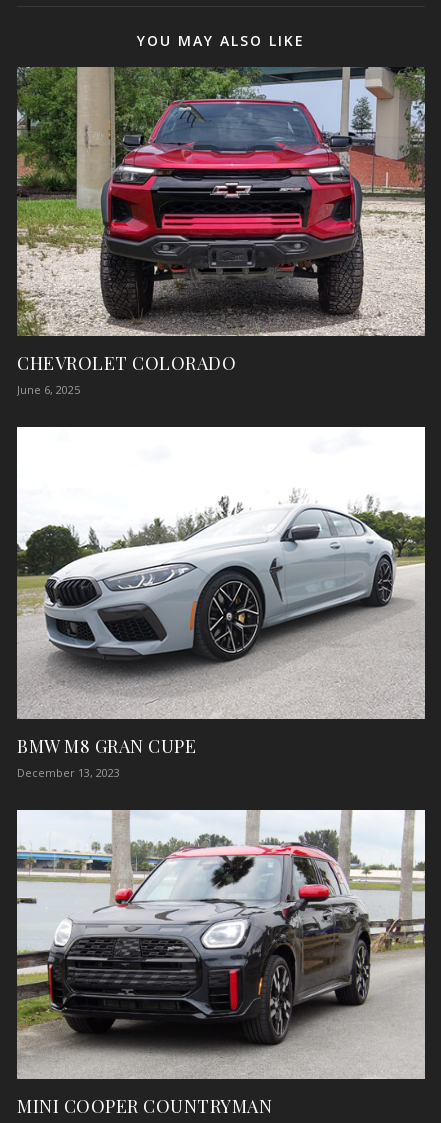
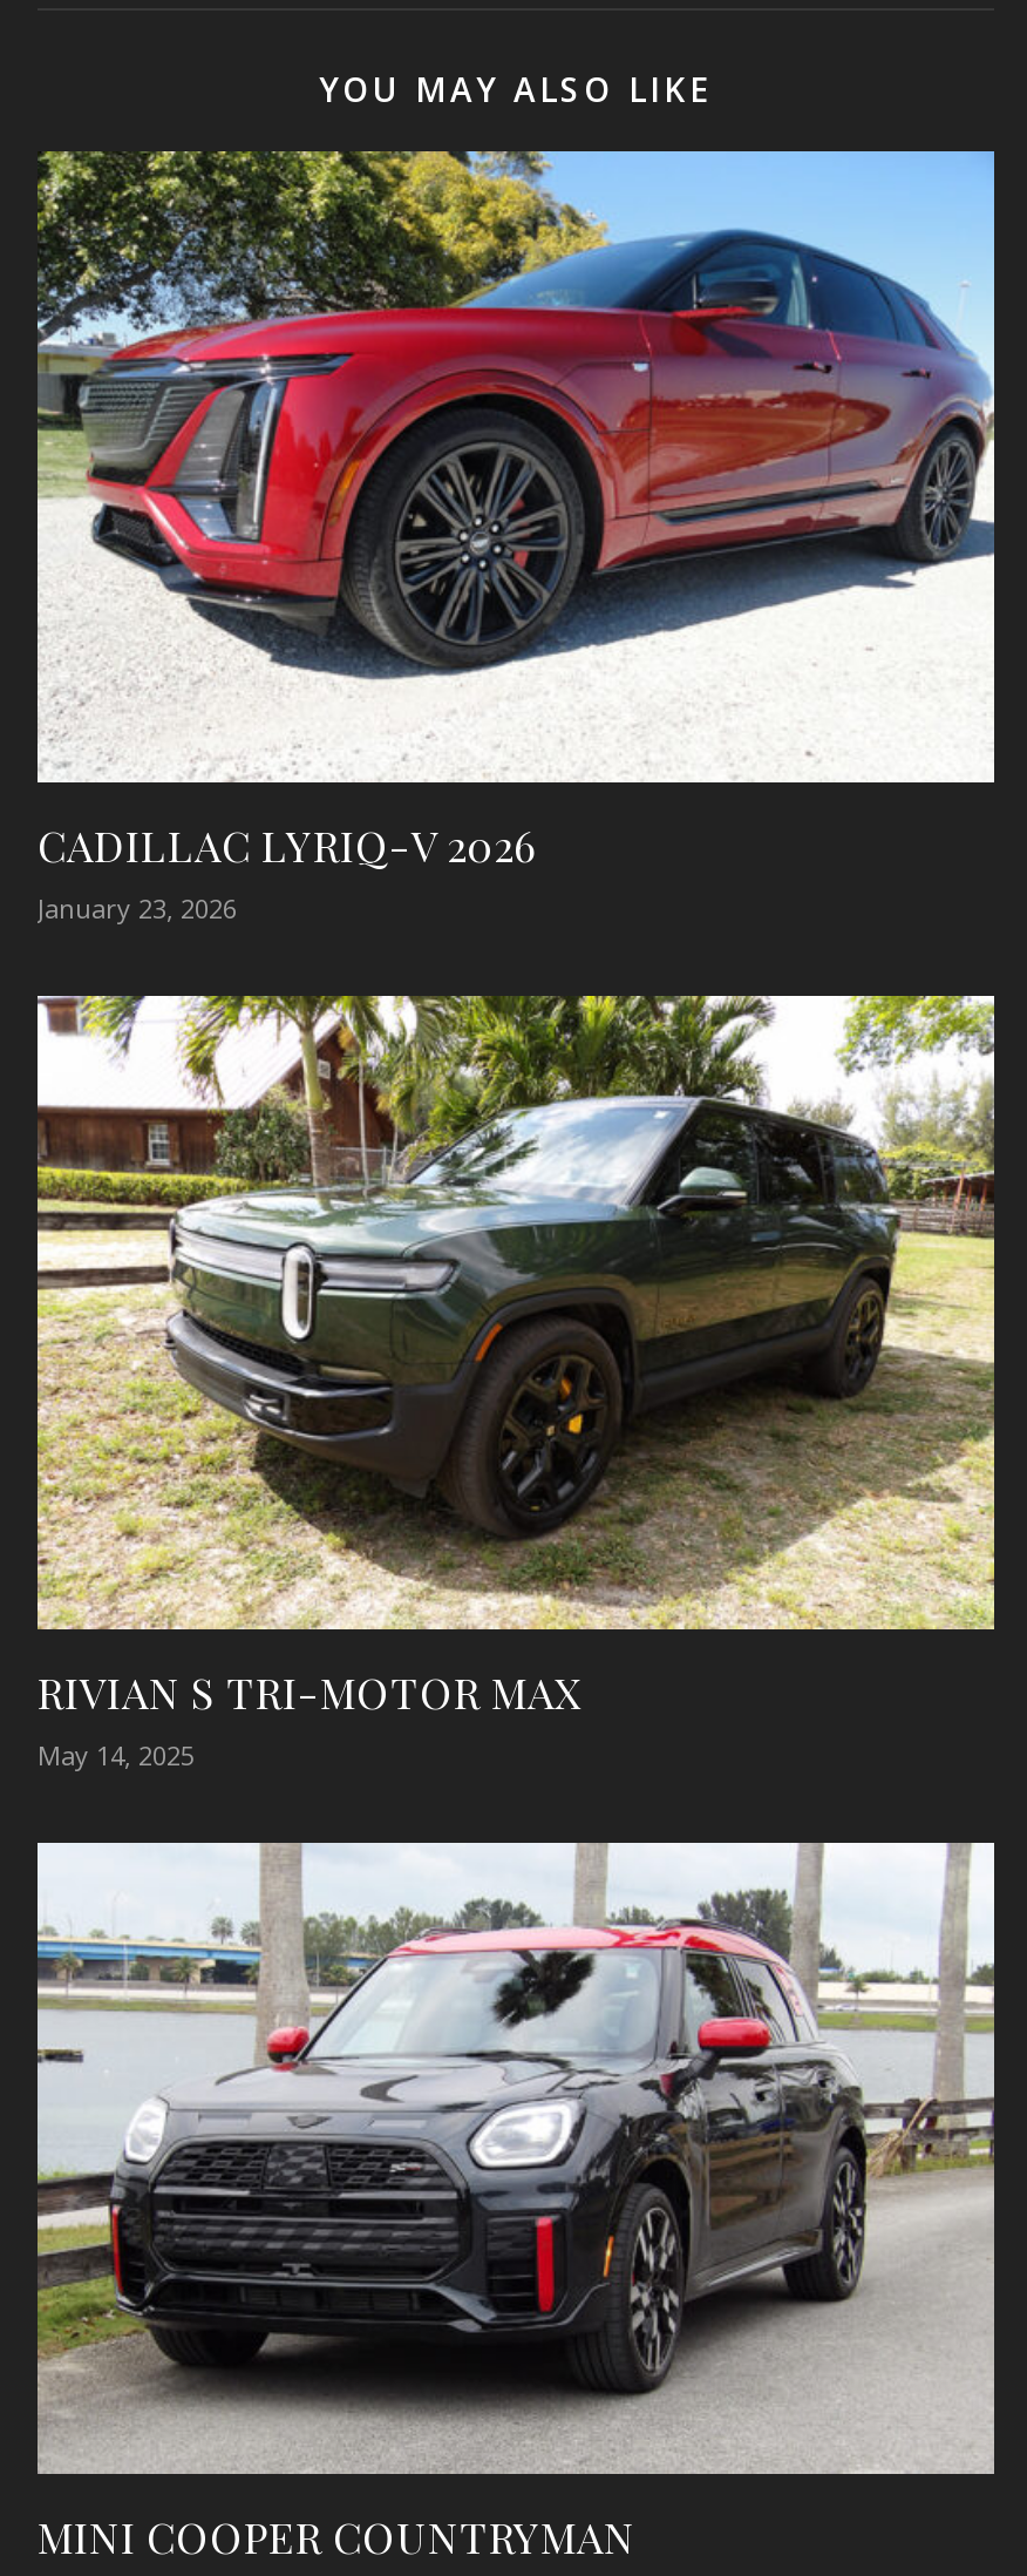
- [image]
- CHEVROLET COLORADO
- June 6, 2025
+ [image]
+ CADILLAC LYRIQ-V 2026
+ January 23, 2026

- [image]
- BMW M8 GRAN CUPE
- December 13, 2023
+ [image]
+ RIVIAN S TRI-MOTOR MAX
+ May 14, 2025
